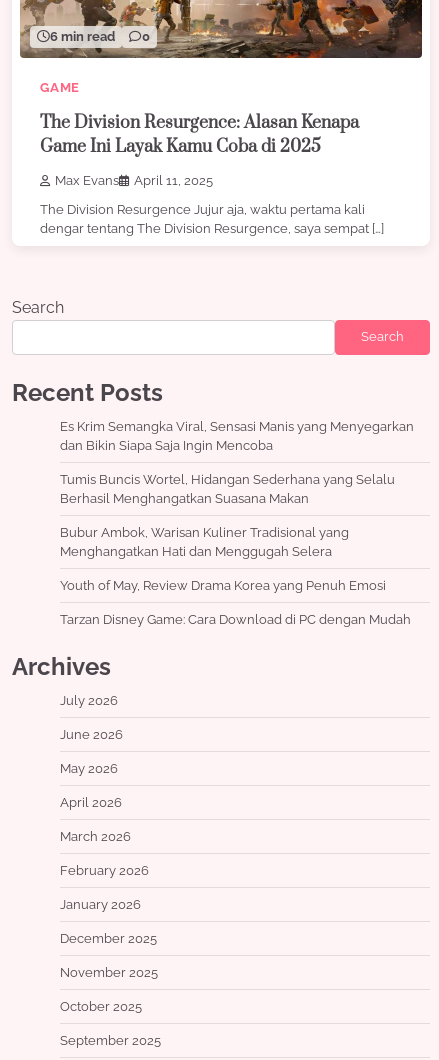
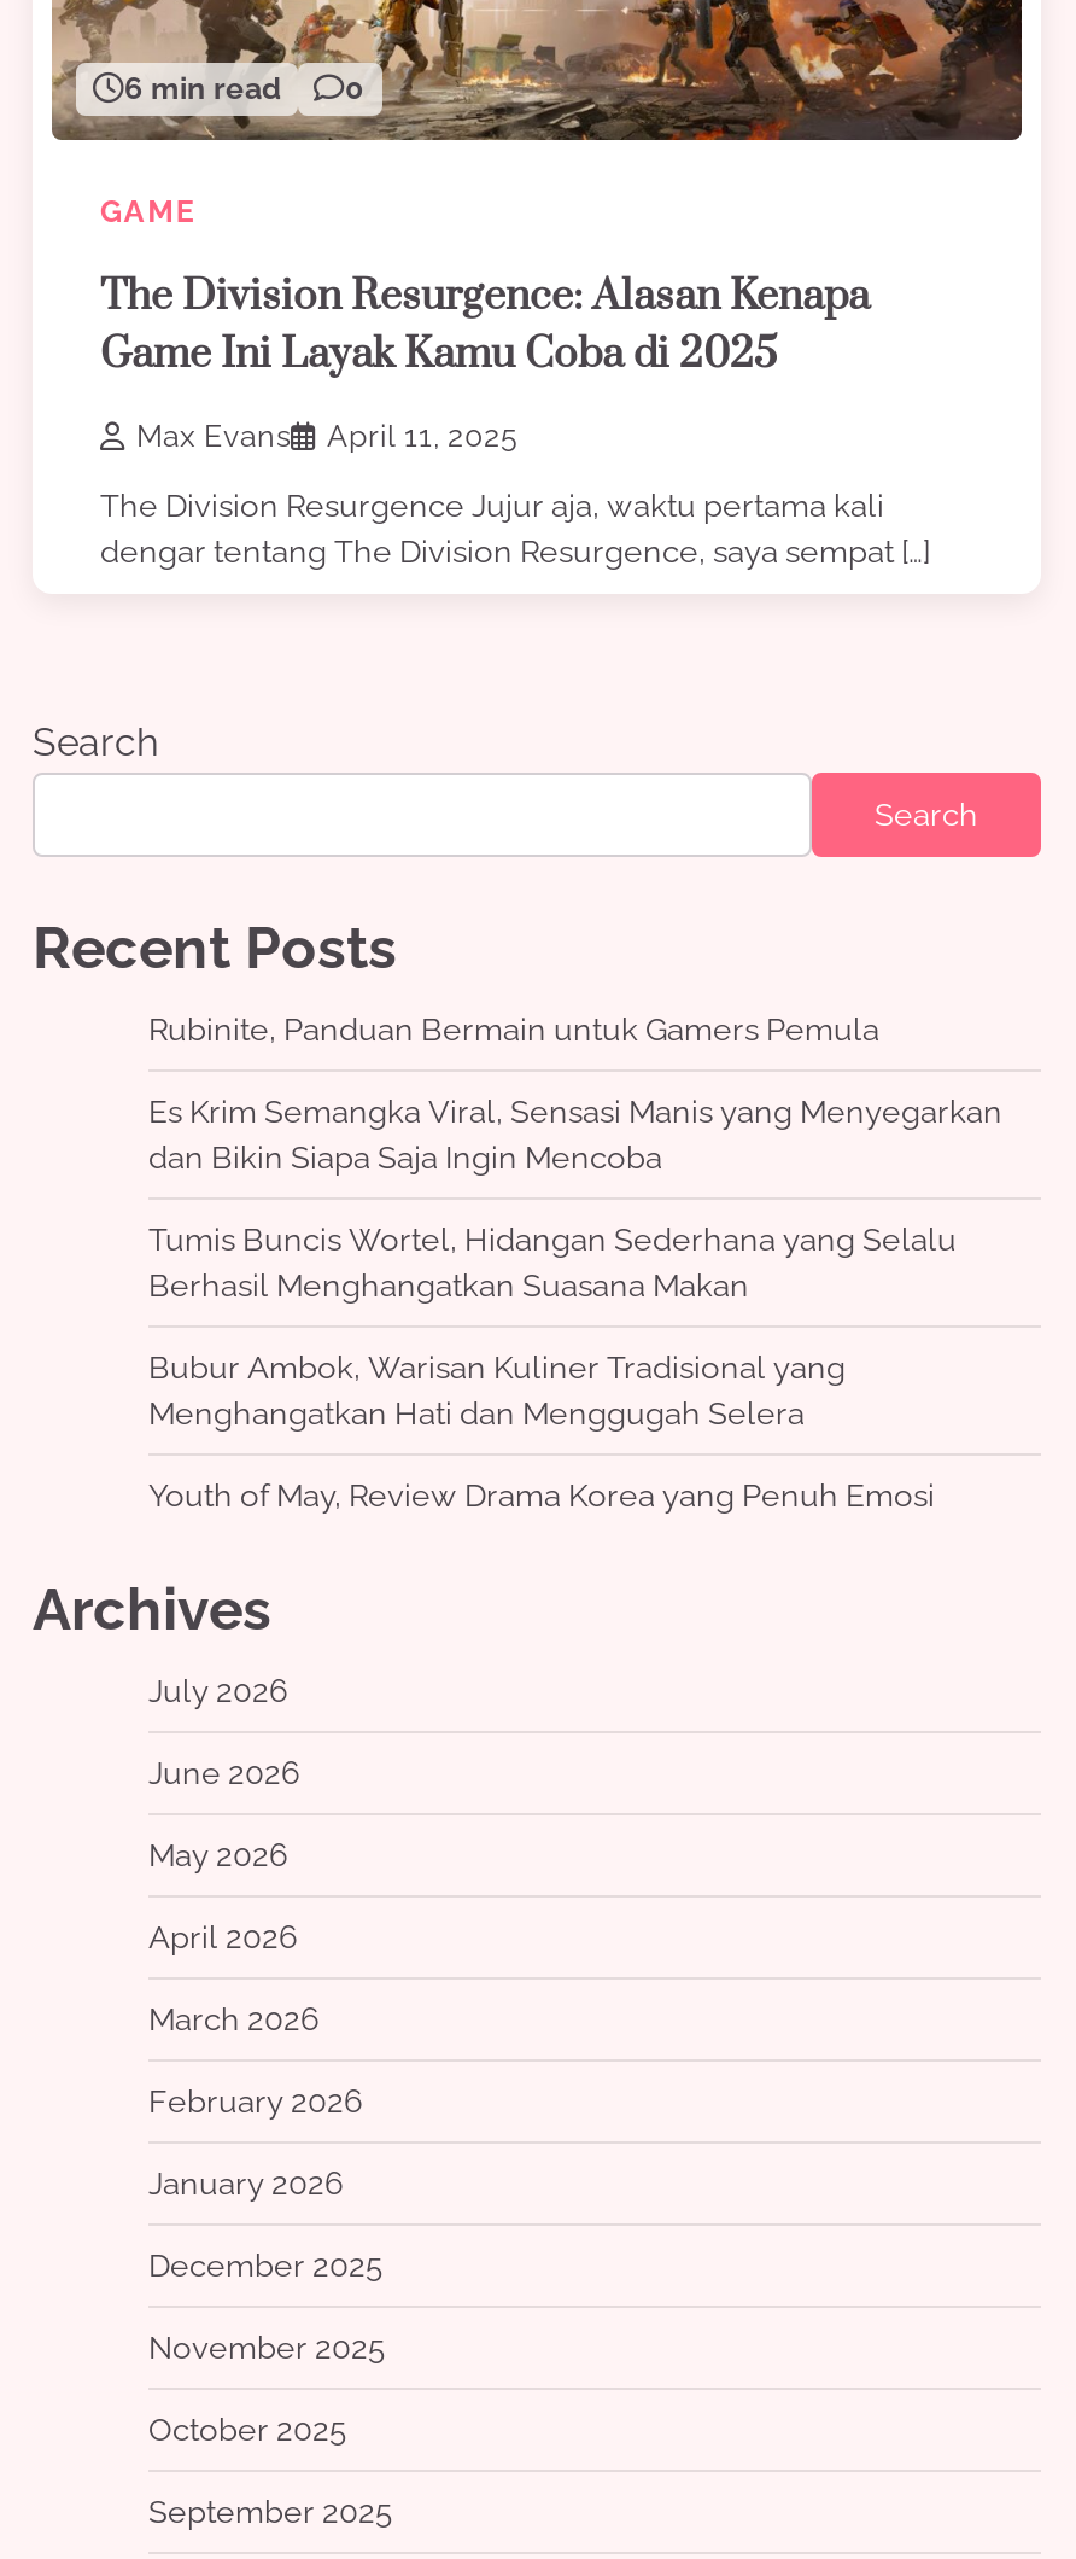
+ Rubinite, Panduan Bermain untuk Gamers Pemula

moved down: Es Krim Semangka Viral, Sensasi Manis yang Menyegarkan | dan Bikin Siapa Saja Ingin Mencoba | Tumis Buncis Wortel, Hidangan Sederhana yang Selalu | Berhasil Menghangatkan Suasana Makan | Bubur Ambok, Warisan Kuliner Tradisional yang | Menghangatkan Hati dan Menggugah Selera | Youth of May, Review Drama Korea yang Penuh Emosi

- Tarzan Disney Game: Cara Download di PC dengan Mudah
